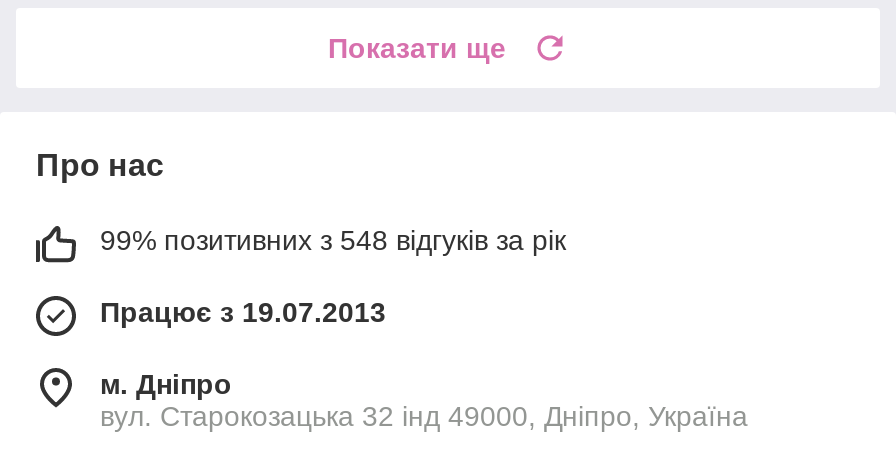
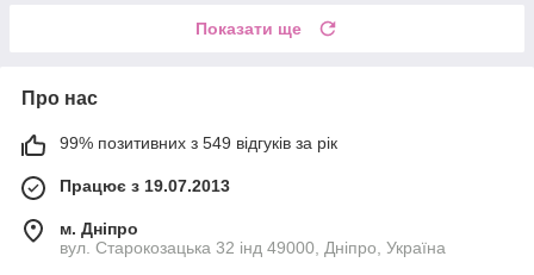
- 99% позитивних з 548 відгуків за рік
+ 99% позитивних з 549 відгуків за рік
